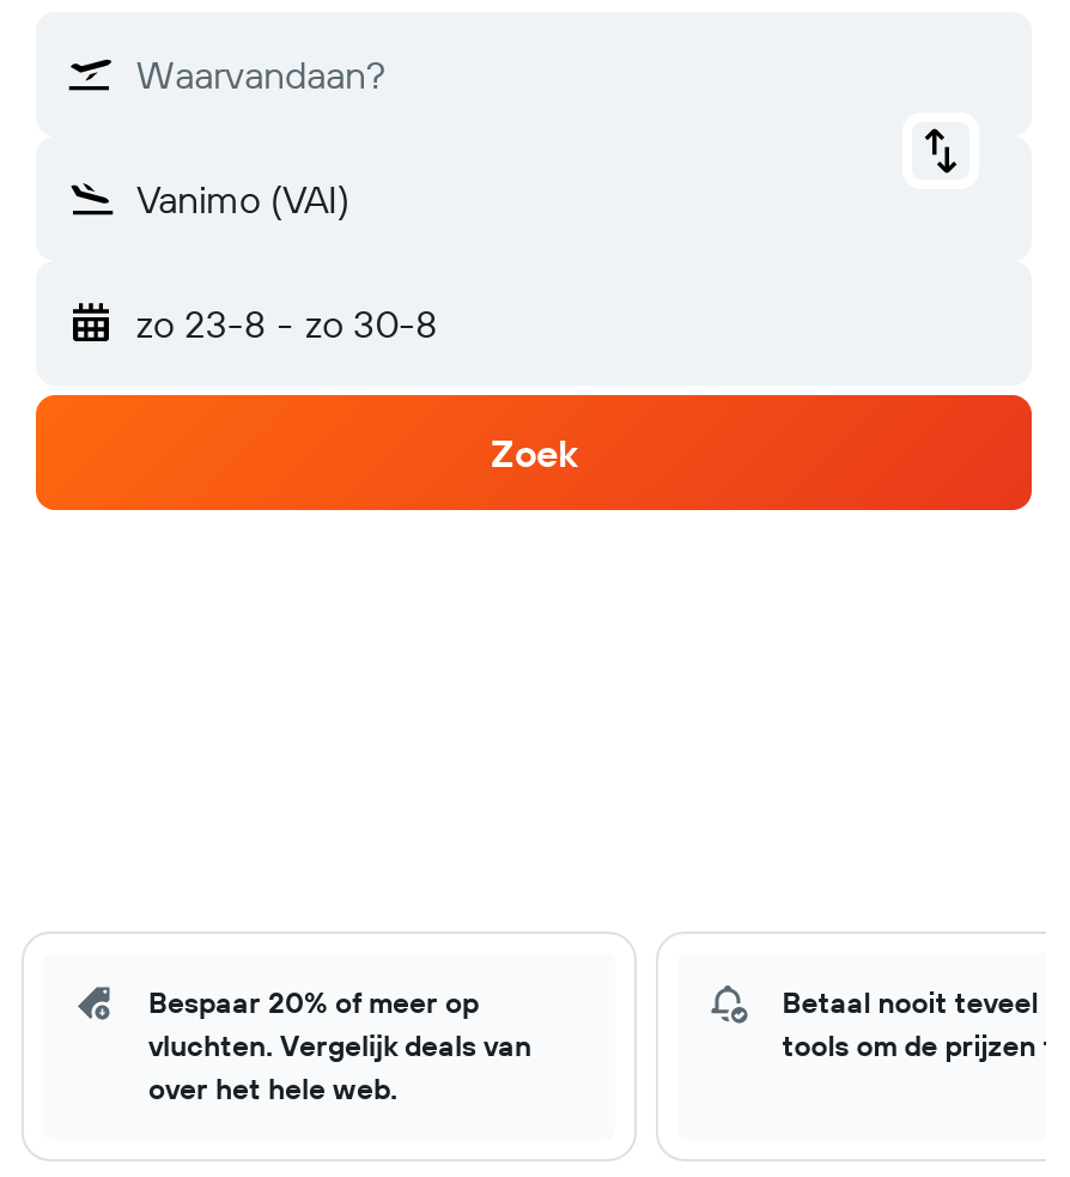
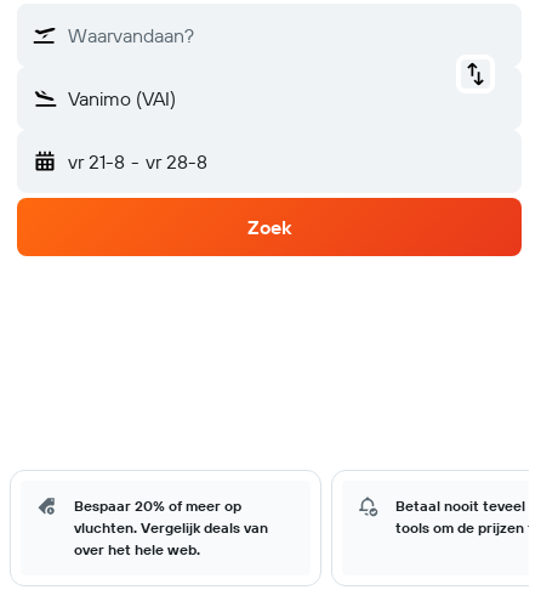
- zo 23-8 - zo 30-8
+ vr 21-8 - vr 28-8
